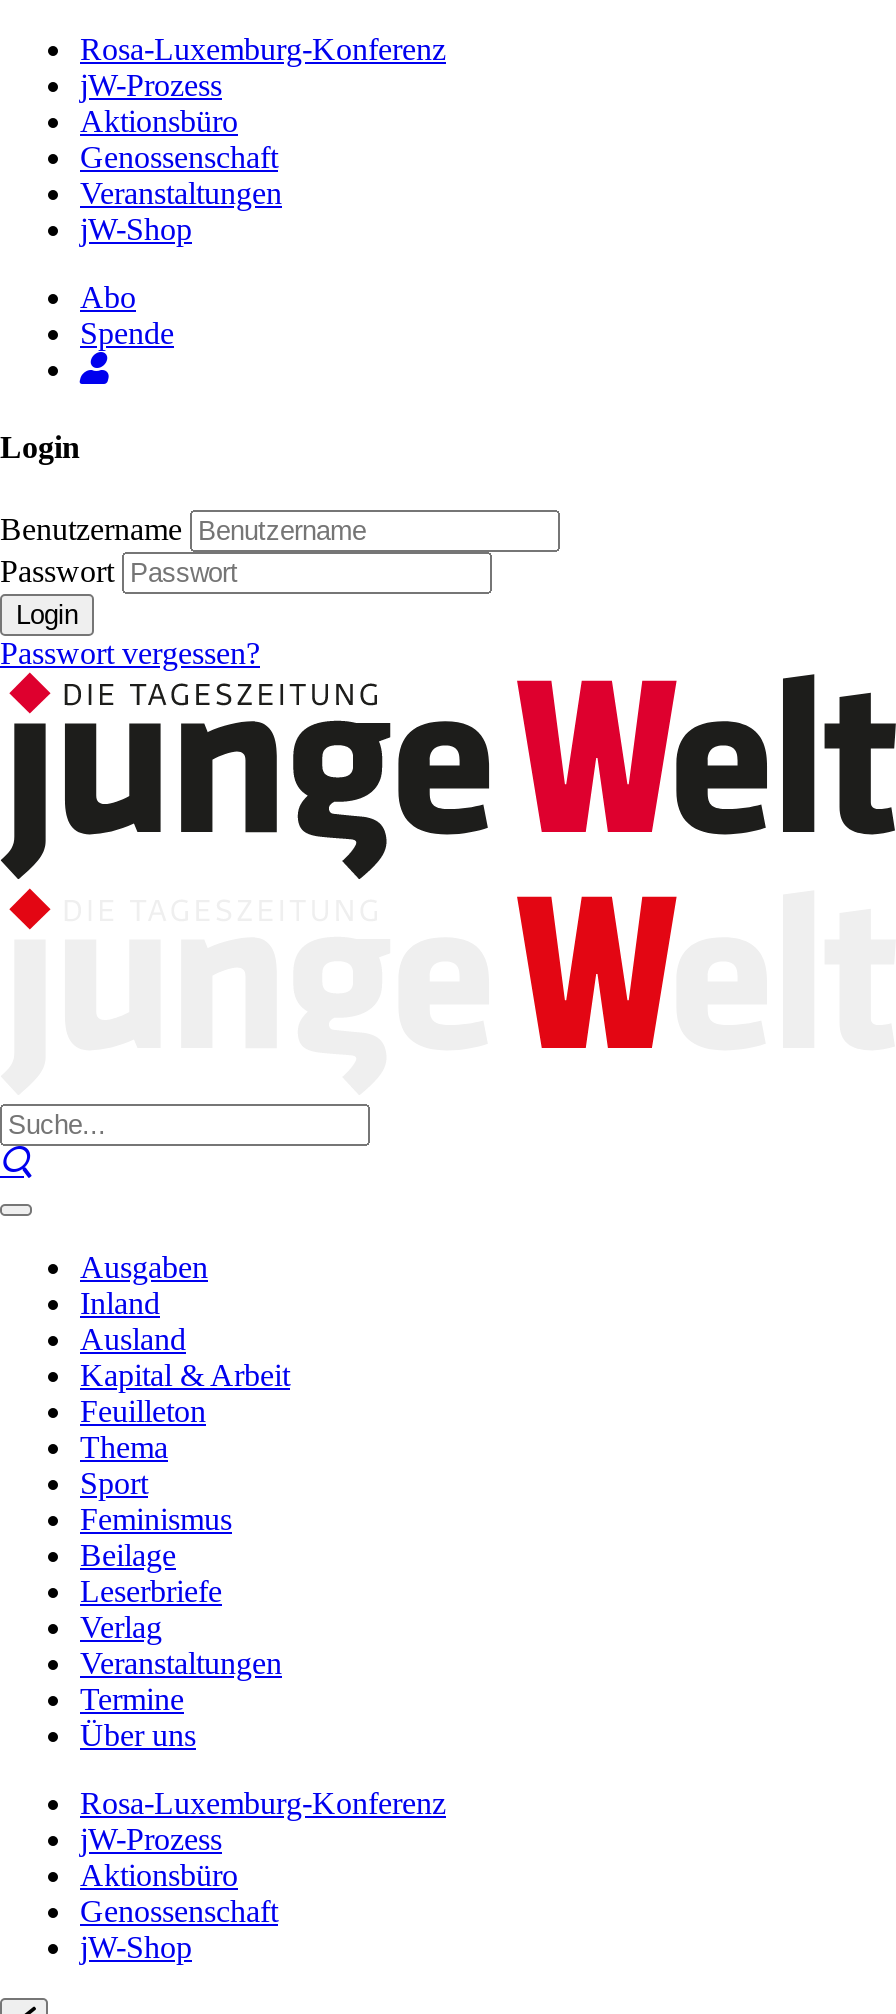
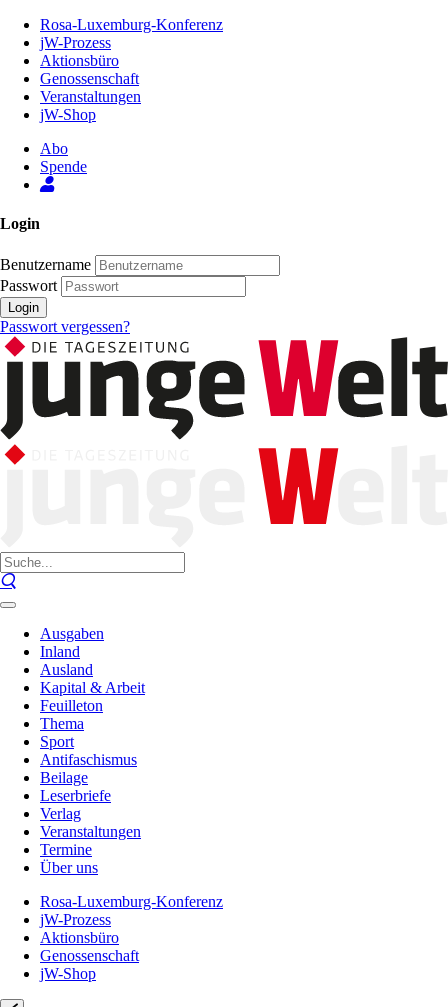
- Feminismus
+ Antifaschismus
